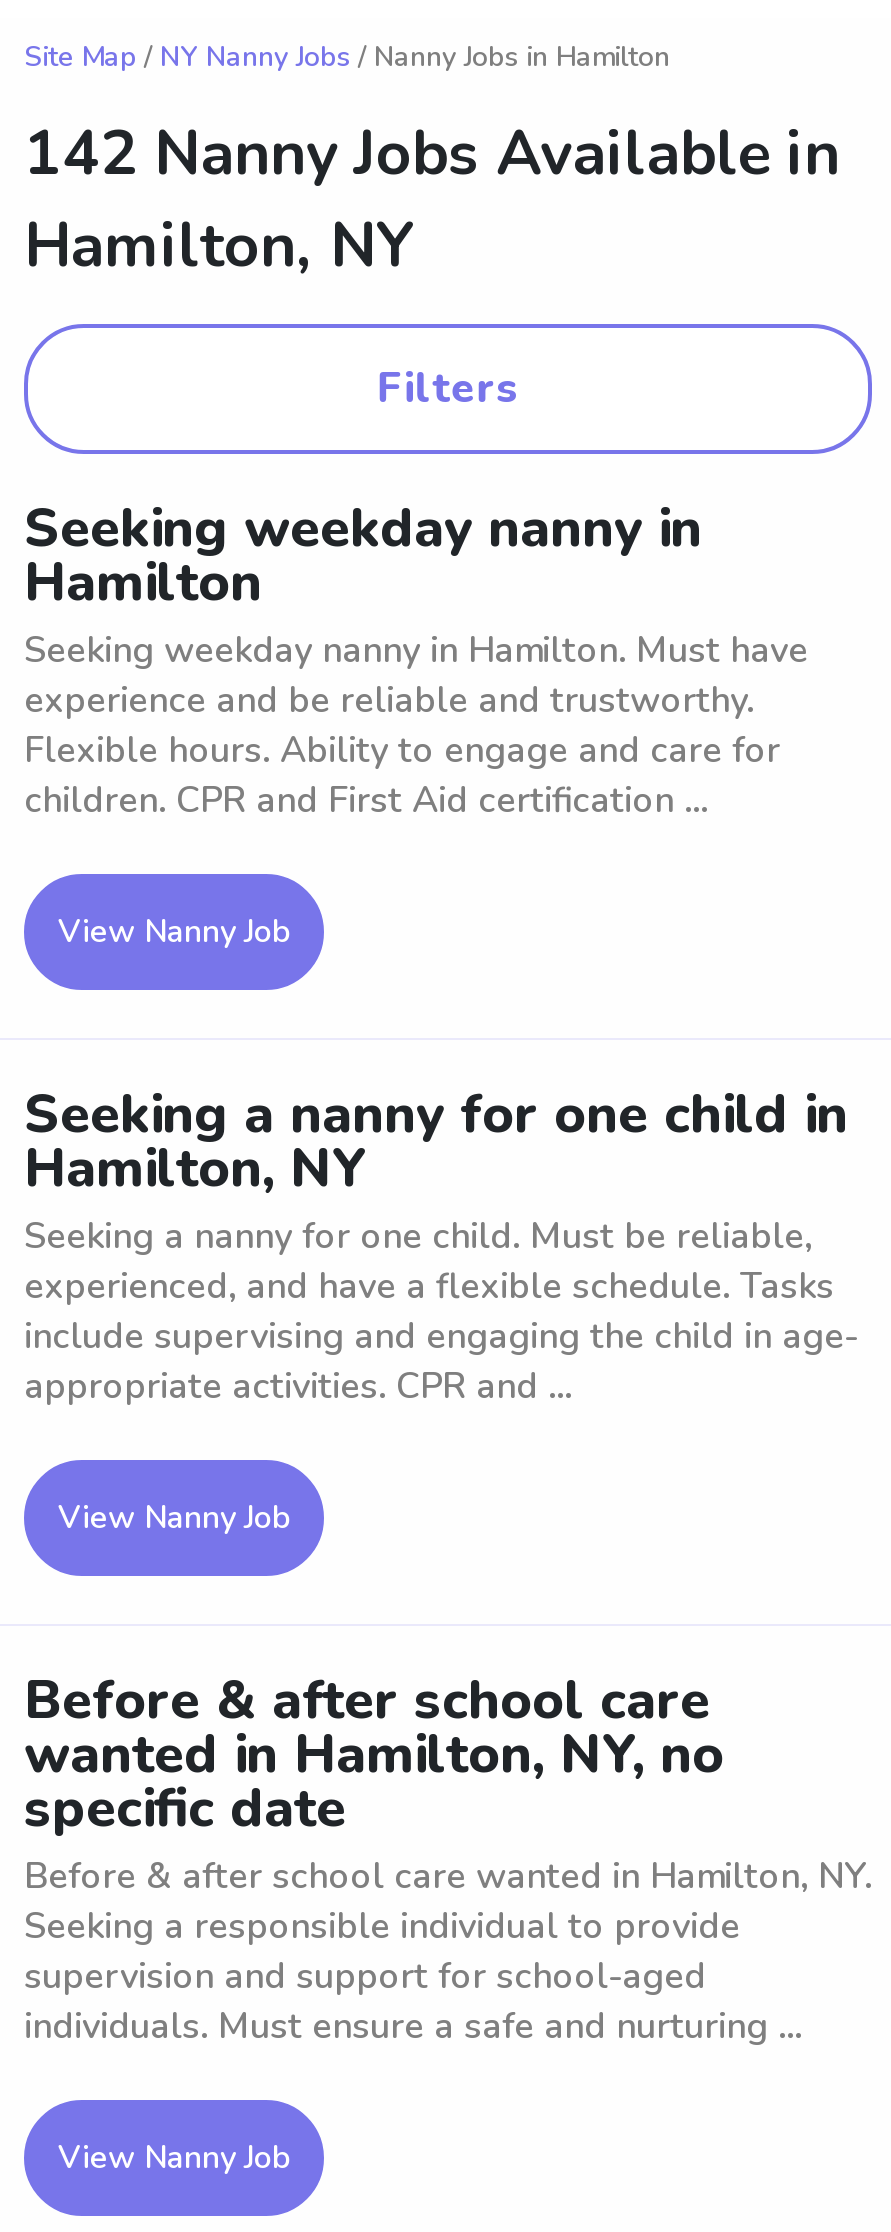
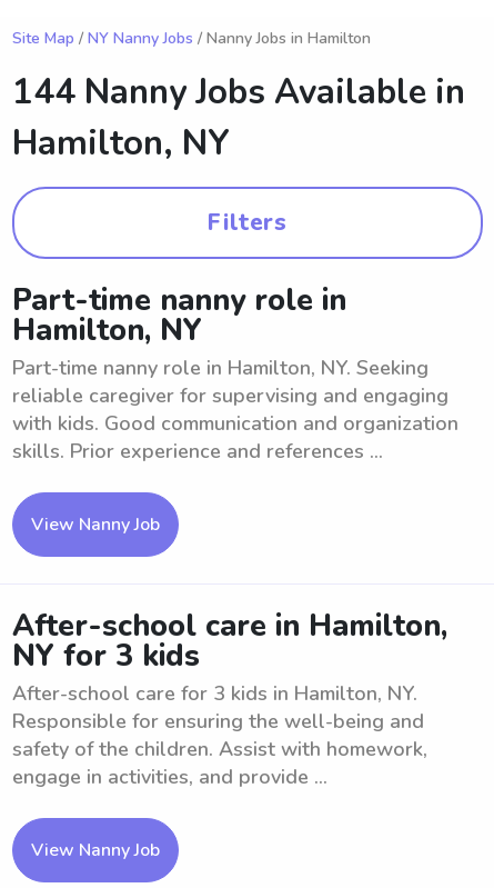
- 142 Nanny Jobs Available in
+ 144 Nanny Jobs Available in

- Seeking weekday nanny in
- Hamilton
- Seeking weekday nanny in Hamilton. Must have
- experience and be reliable and trustworthy.
- Flexible hours. Ability to engage and care for
- children. CPR and First Aid certification ...
- View Nanny Job
- Seeking a nanny for one child in
+ Part-time nanny role in

- Seeking a nanny for one child. Must be reliable,
- experienced, and have a flexible schedule. Tasks
- include supervising and engaging the child in age-
- appropriate activities. CPR and ...
+ Part-time nanny role in Hamilton, NY. Seeking
+ reliable caregiver for supervising and engaging
+ with kids. Good communication and organization
+ skills. Prior experience and references ...

- Before & after school care
- wanted in Hamilton, NY, no
- specific date
- Before & after school care wanted in Hamilton, NY.
- Seeking a responsible individual to provide
- supervision and support for school-aged
- individuals. Must ensure a safe and nurturing ...
+ After-school care in Hamilton,
+ NY for 3 kids
+ After-school care for 3 kids in Hamilton, NY.
+ Responsible for ensuring the well-being and
+ safety of the children. Assist with homework,
+ engage in activities, and provide ...
